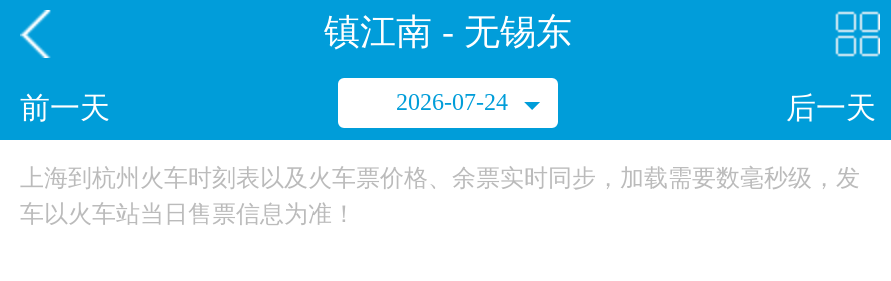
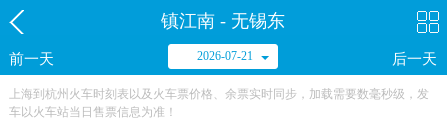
- 2026-07-24
+ 2026-07-21
